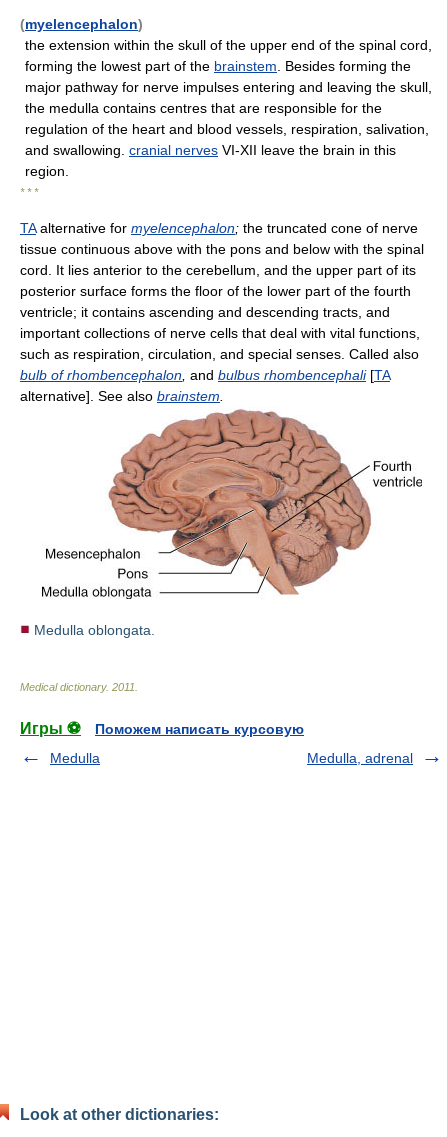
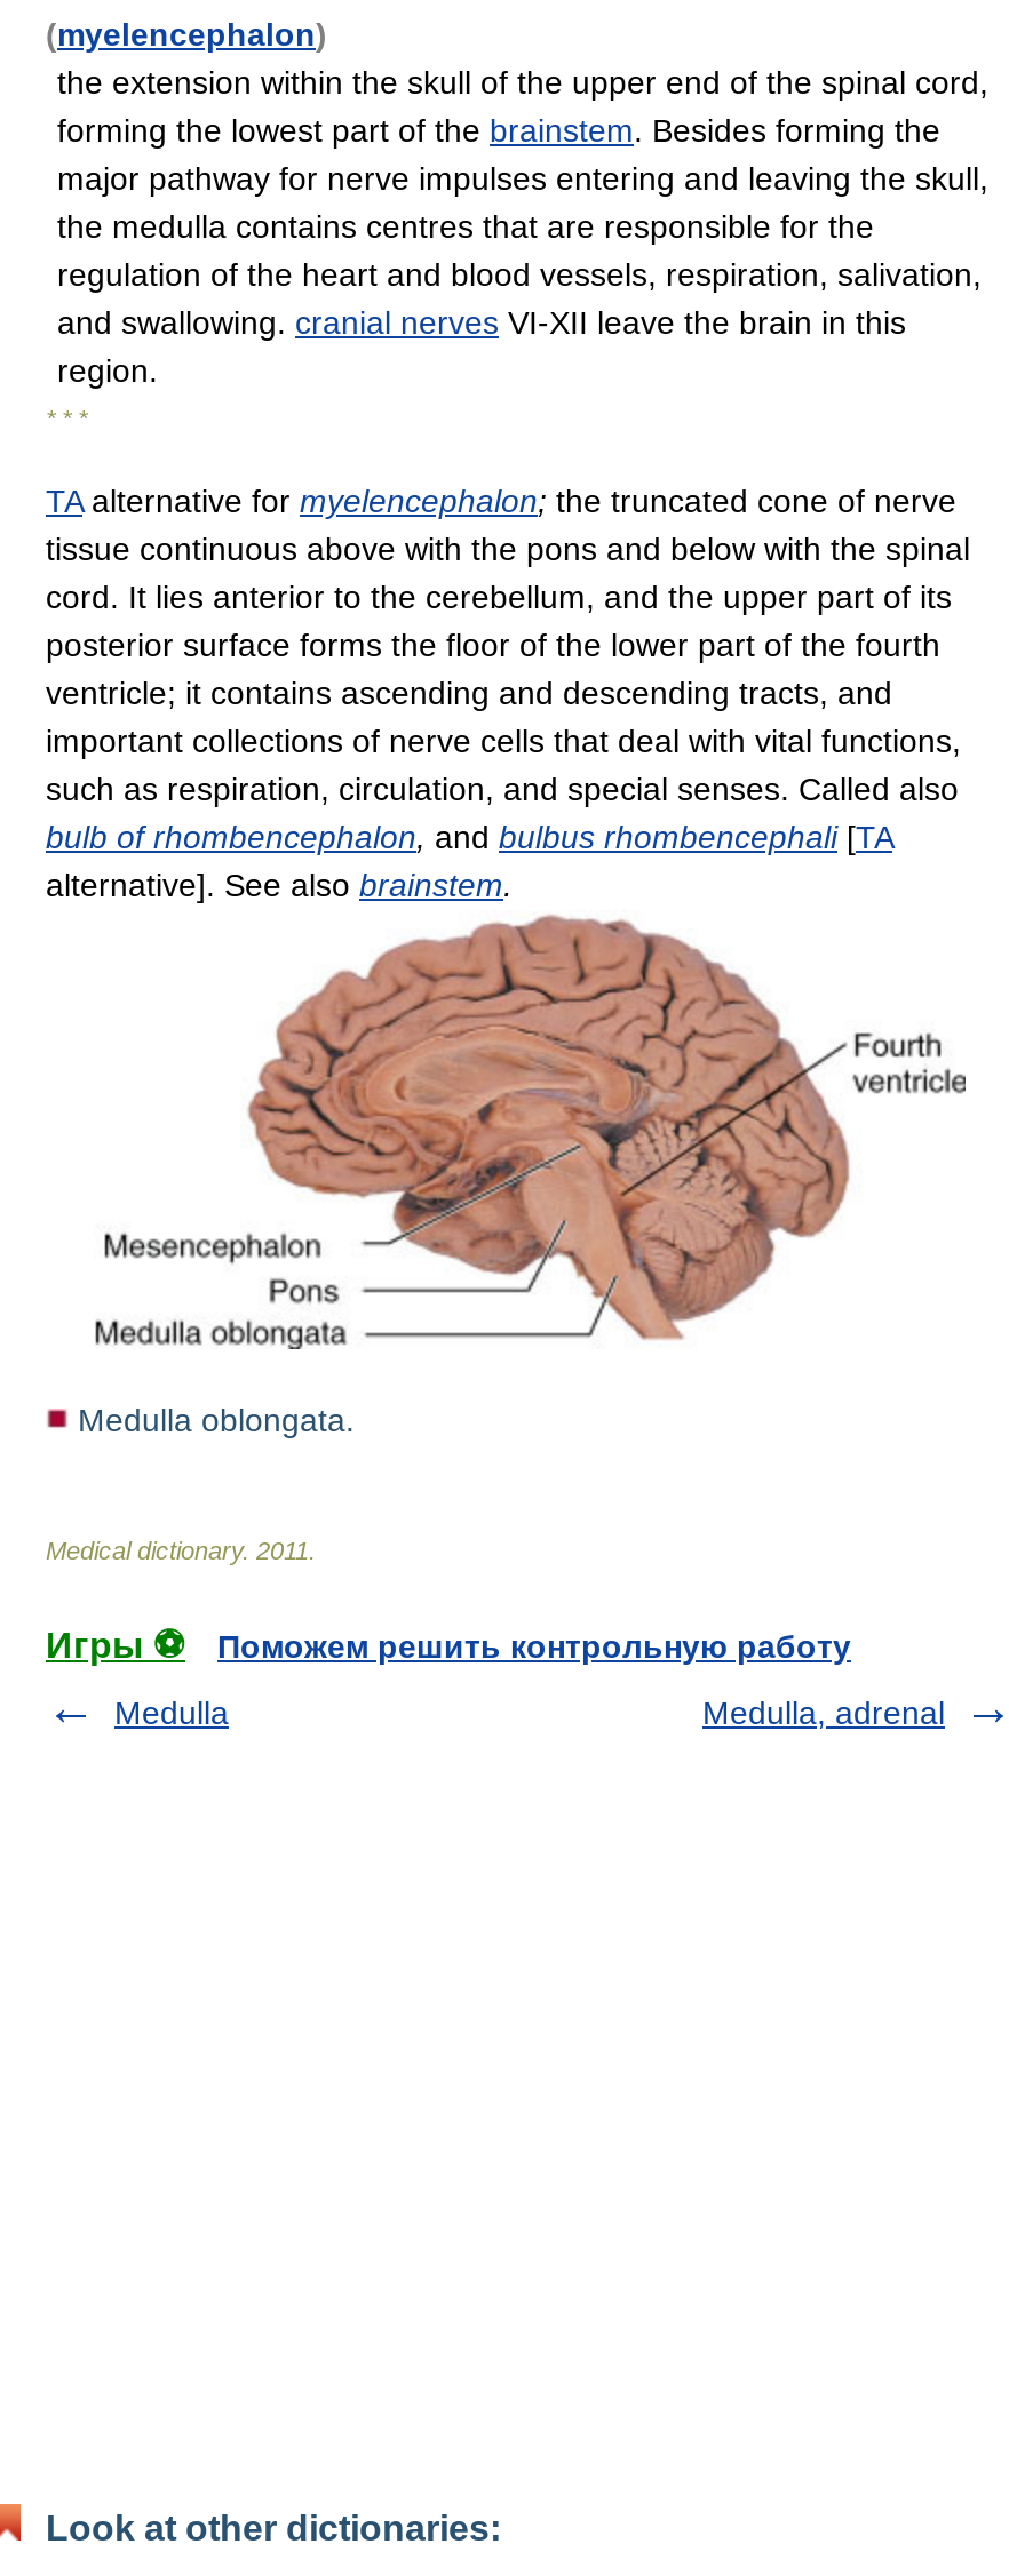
- Поможем написать курсовую
+ Поможем решить контрольную работу
